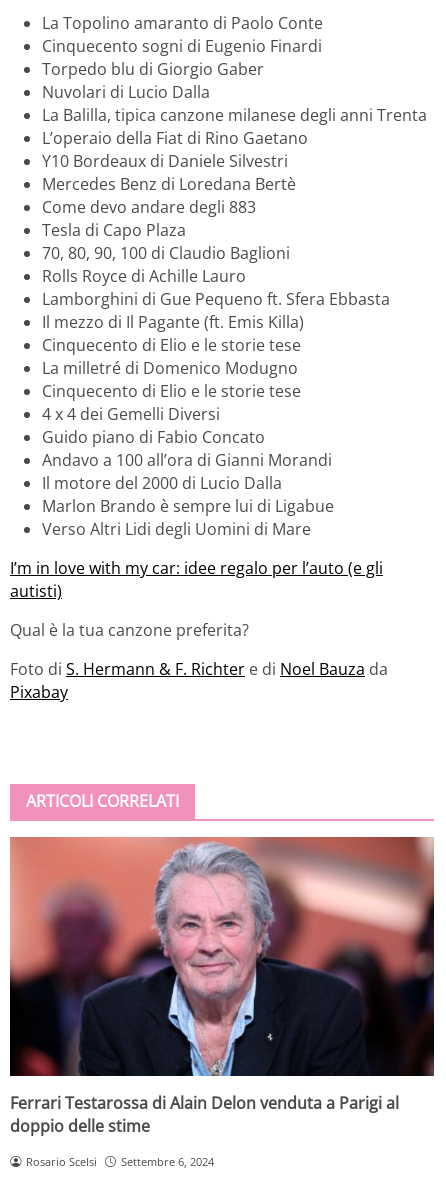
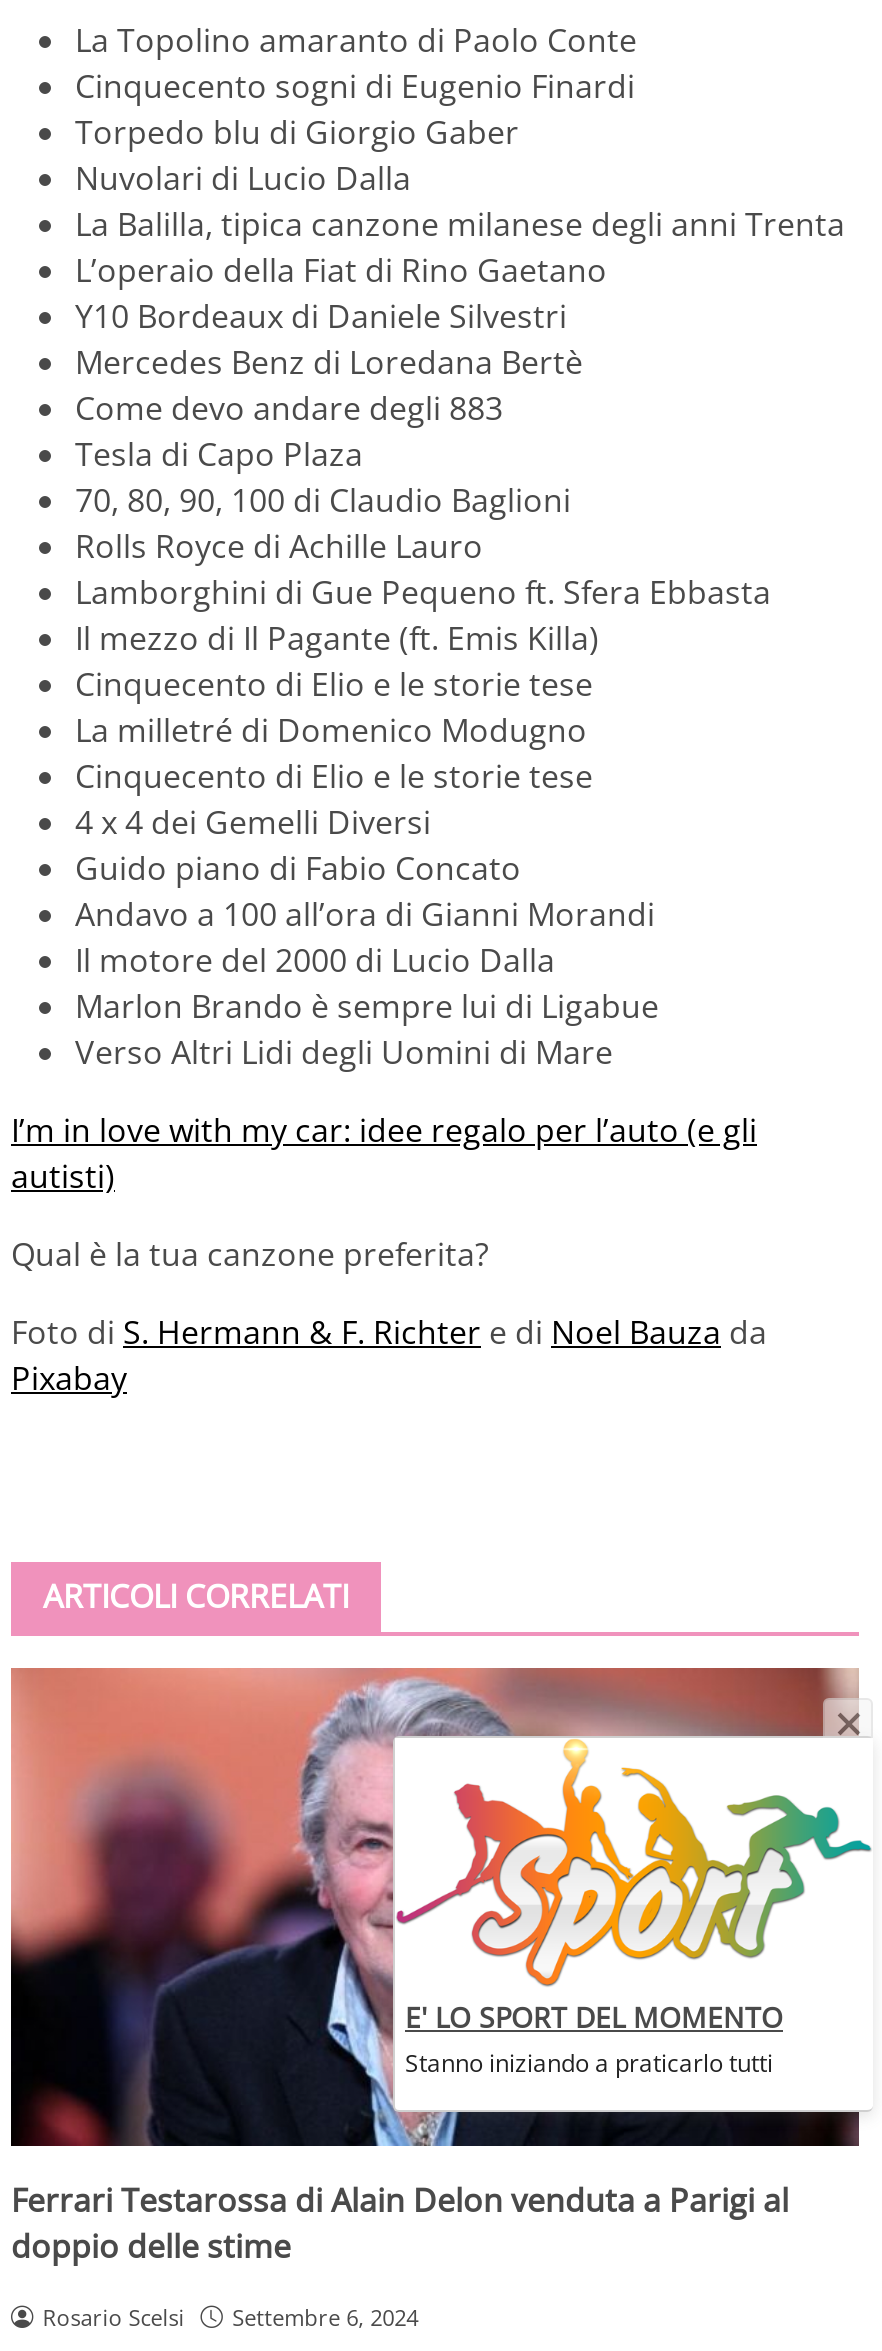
+ E' LO SPORT DEL MOMENTO
+ Stanno iniziando a praticarlo tutti

- [image]
+ [image]
